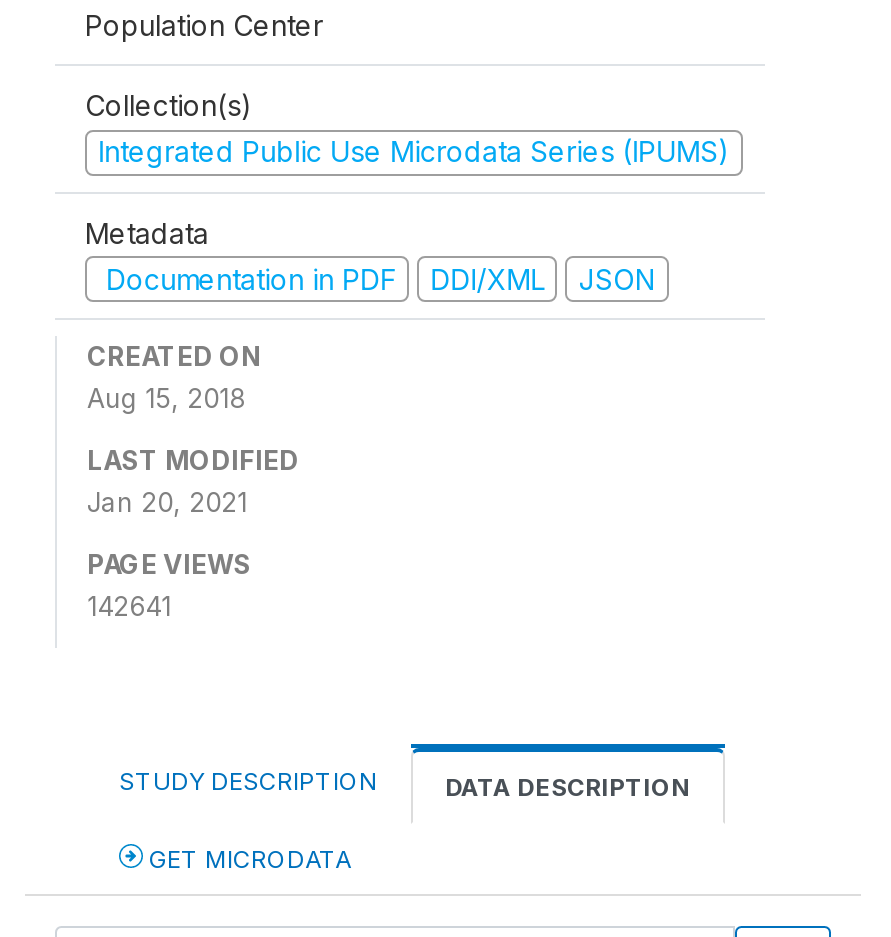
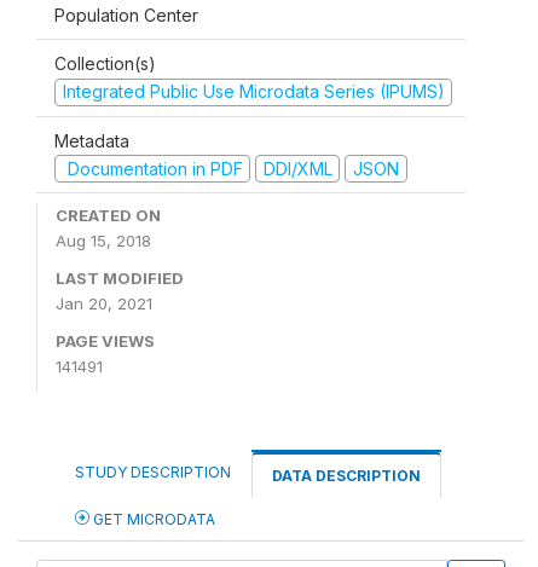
- 142641
+ 141491
